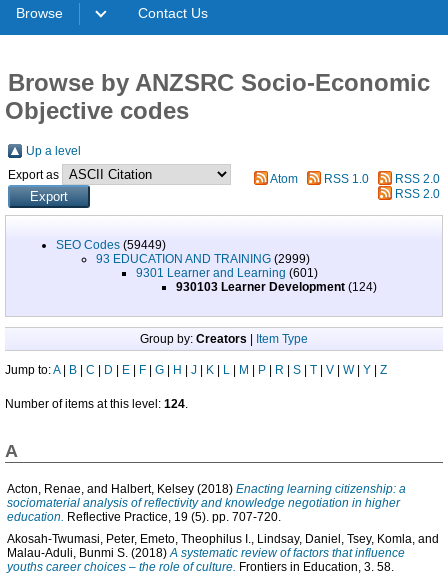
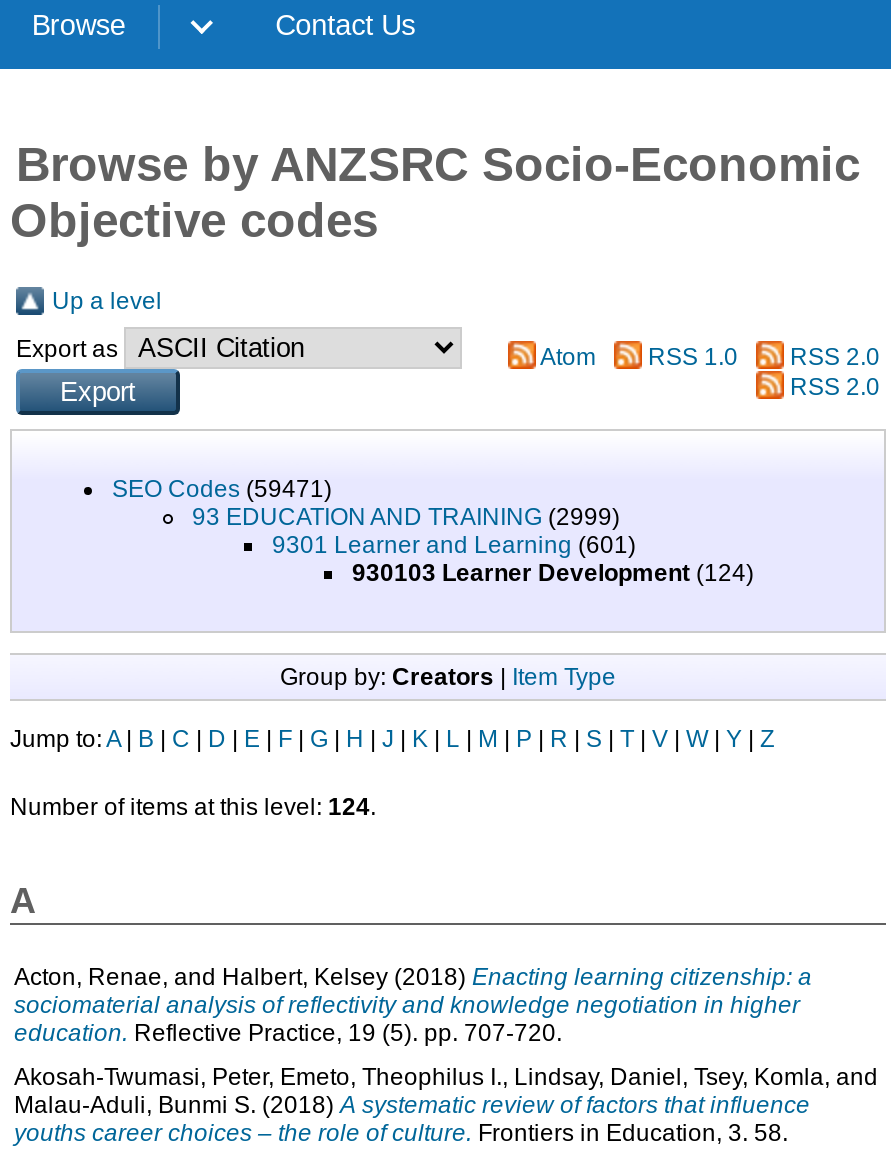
- SEO Codes (59449)
+ SEO Codes (59471)
